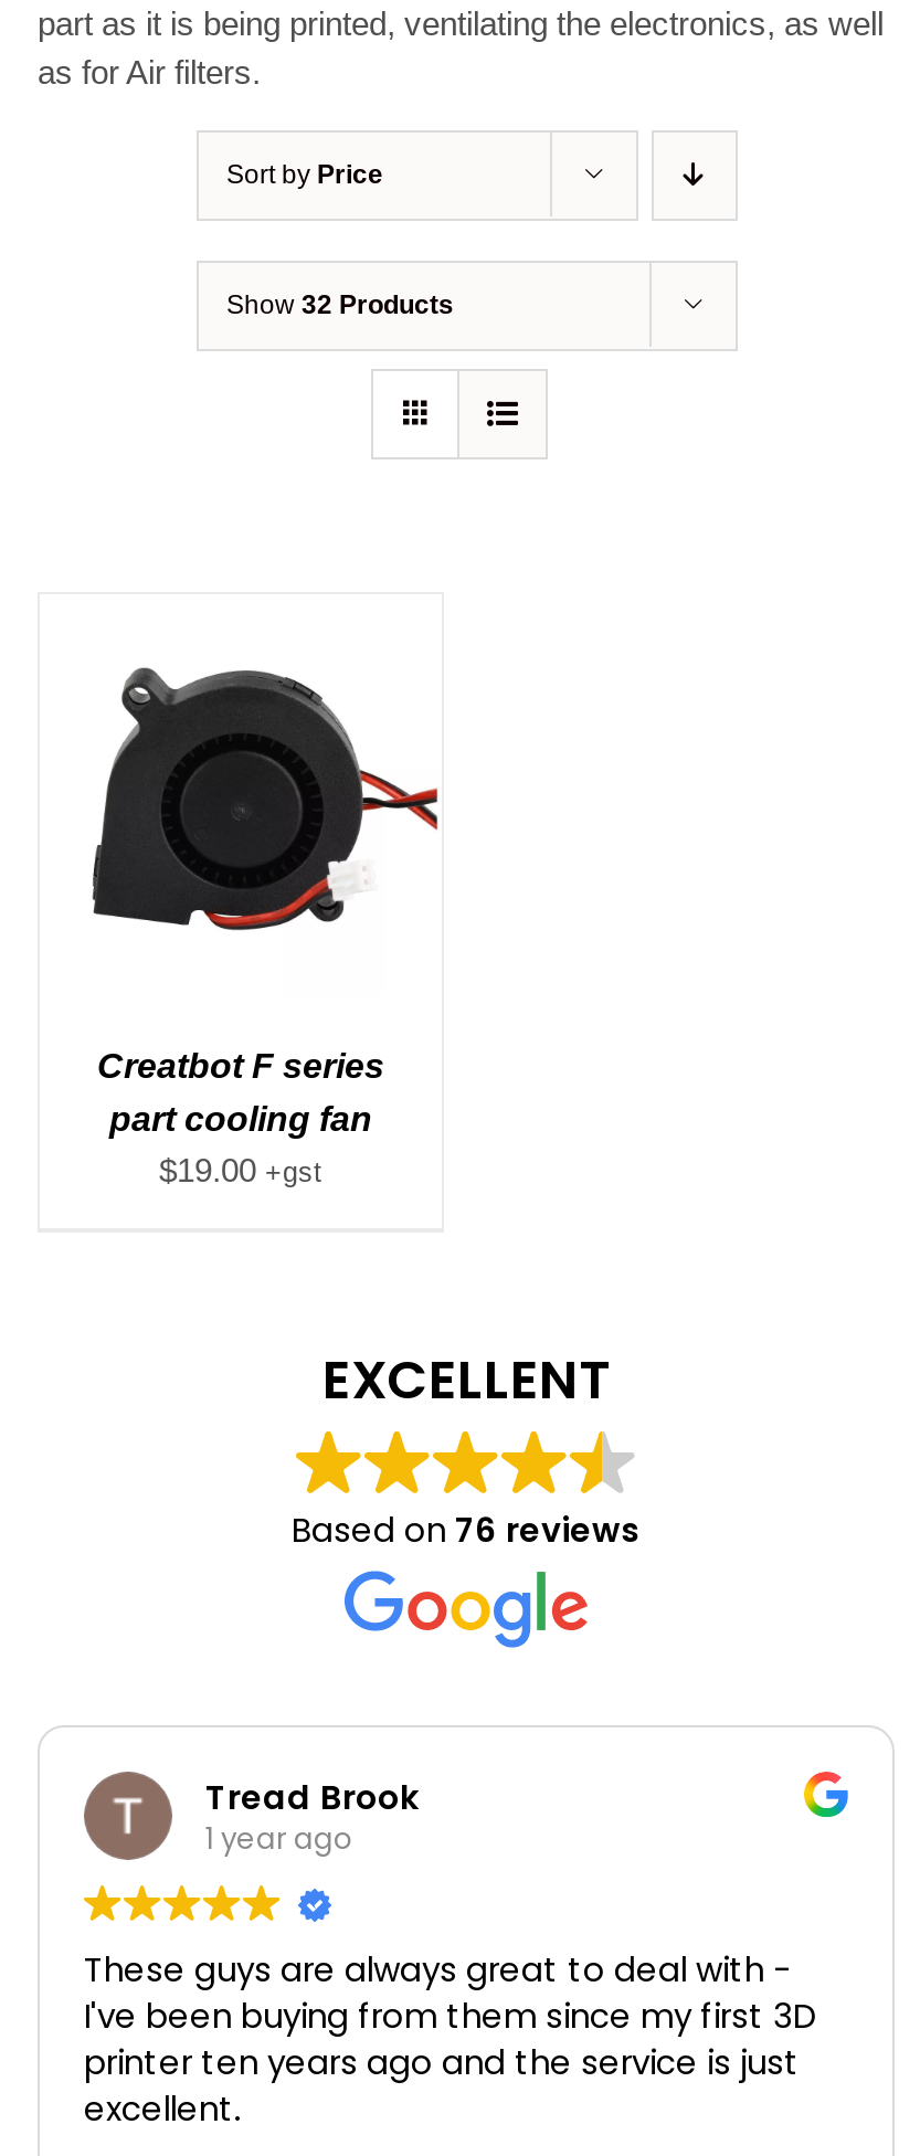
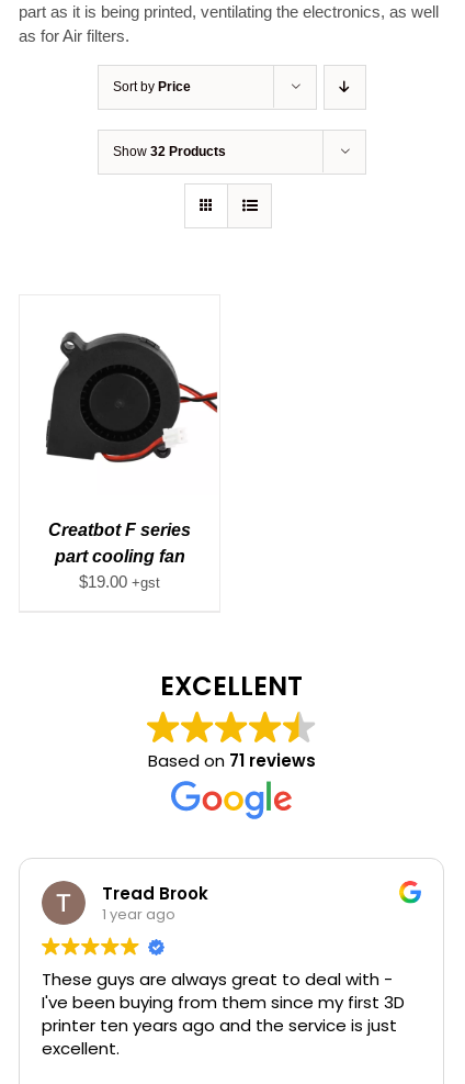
- Based on 76 reviews
+ Based on 71 reviews
